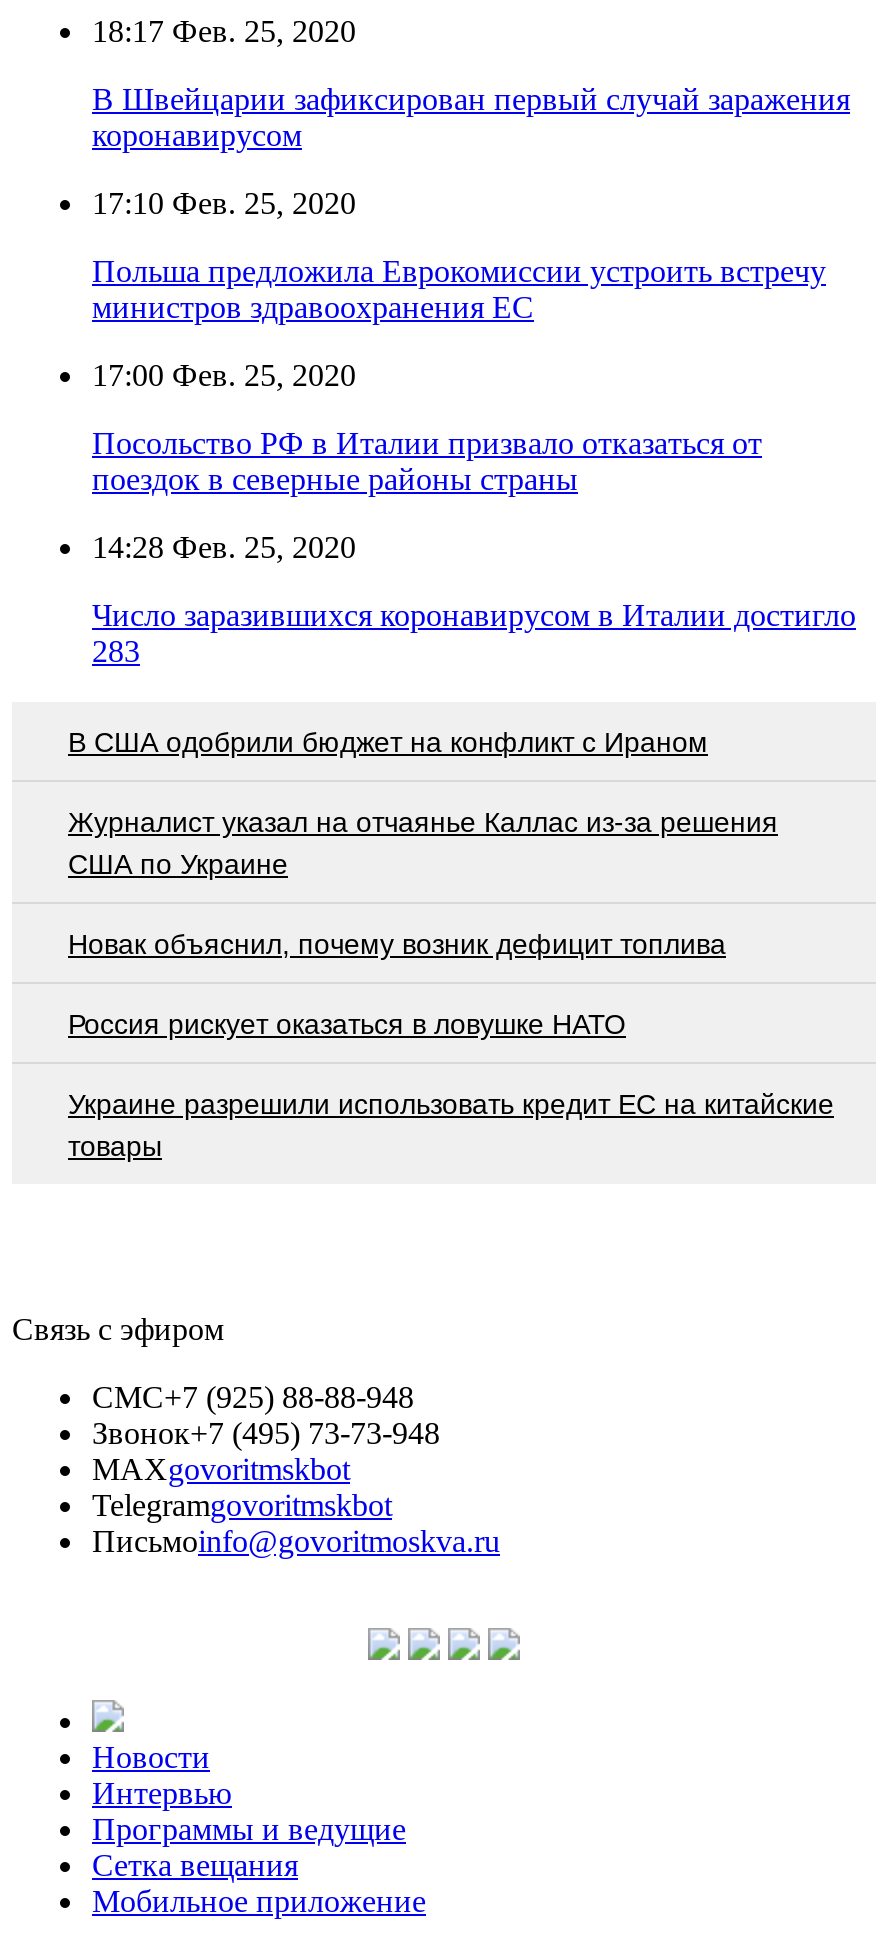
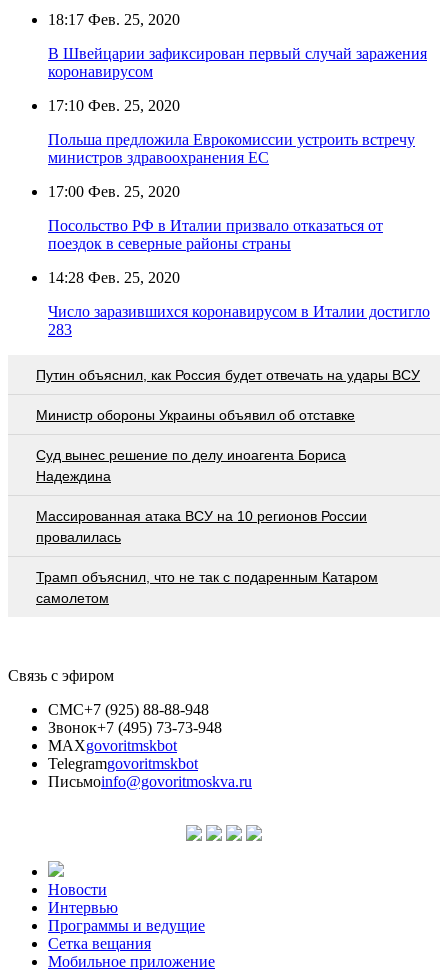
- В США одобрили бюджет на конфликт с Ираном
+ Путин объяснил, как Россия будет отвечать на удары ВСУ

- Журналист указал на отчаянье Каллас из-за решения
- США по Украине
+ Министр обороны Украины объявил об отставке

- Новак объяснил, почему возник дефицит топлива
+ Суд вынес решение по делу иноагента Бориса
+ Надеждина

- Россия рискует оказаться в ловушке НАТО
+ Массированная атака ВСУ на 10 регионов России
+ провалилась

- Украине разрешили использовать кредит ЕС на китайские
- товары
+ Трамп объяснил, что не так с подаренным Катаром
+ самолетом
